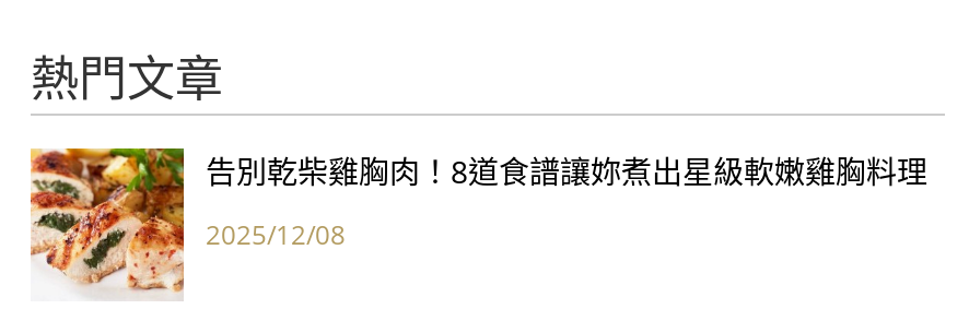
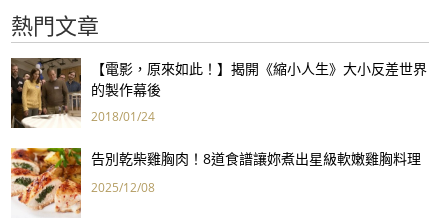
+ [image]
+ 【電影，原來如此！】揭開《縮小人生》大小反差世界
+ 的製作幕後
+ 2018/01/24
